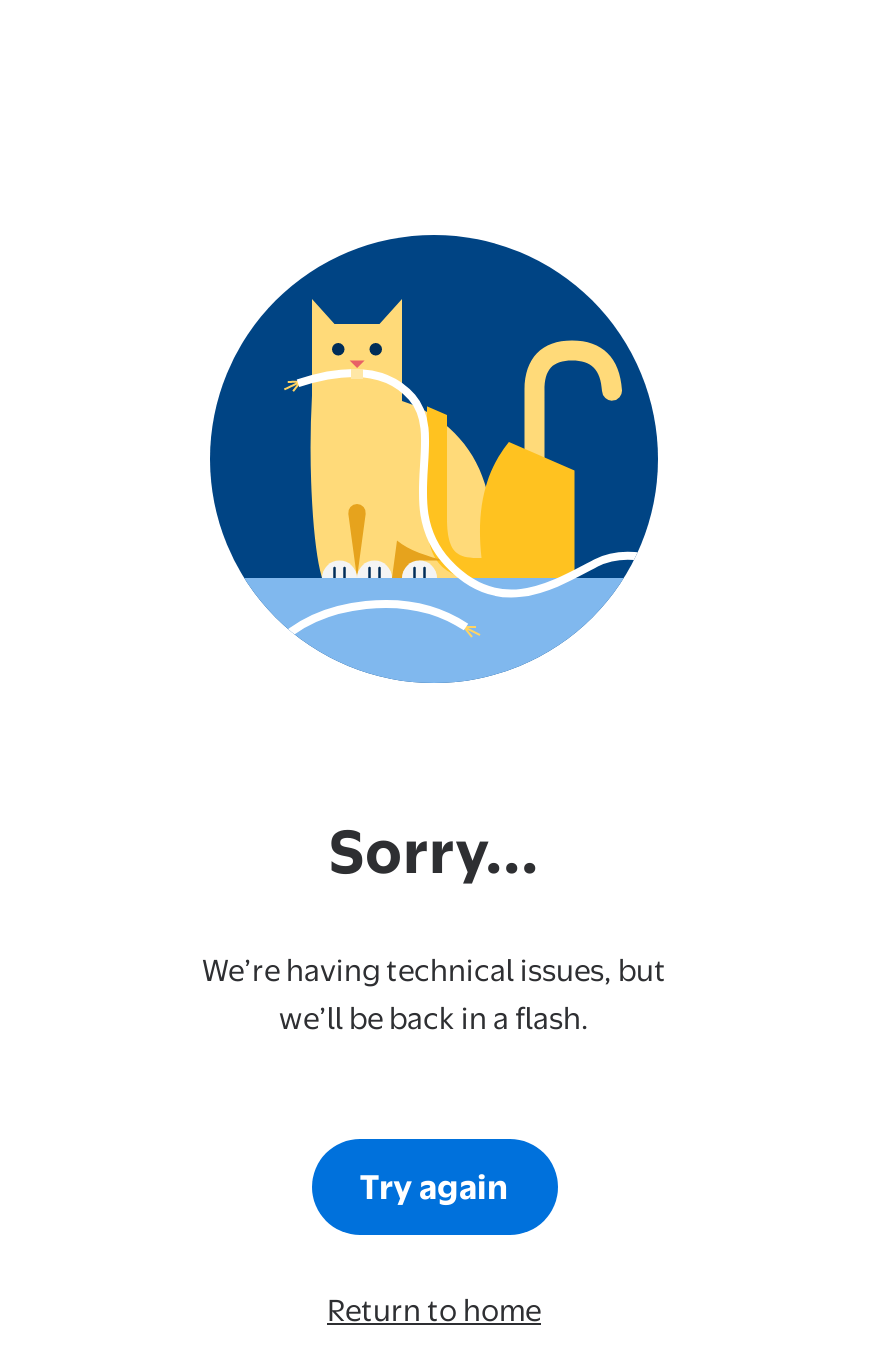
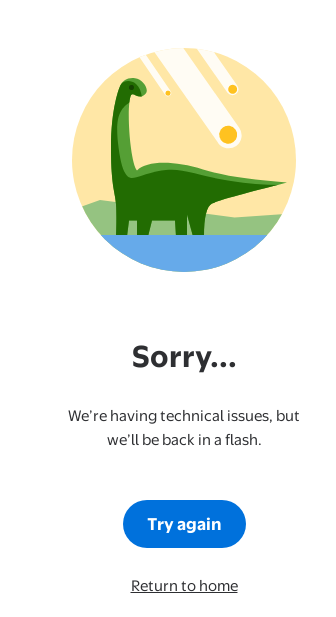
- [image]
+ [image]
